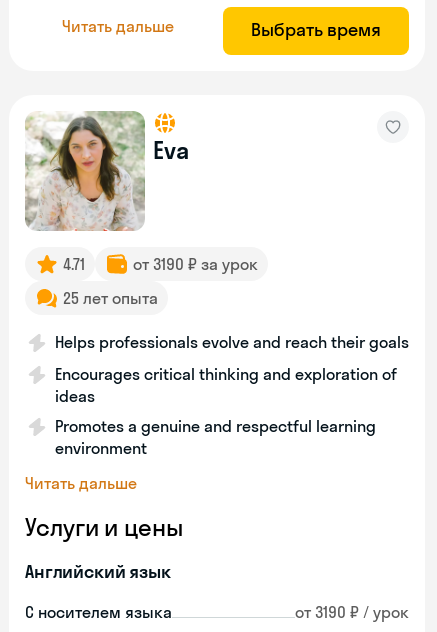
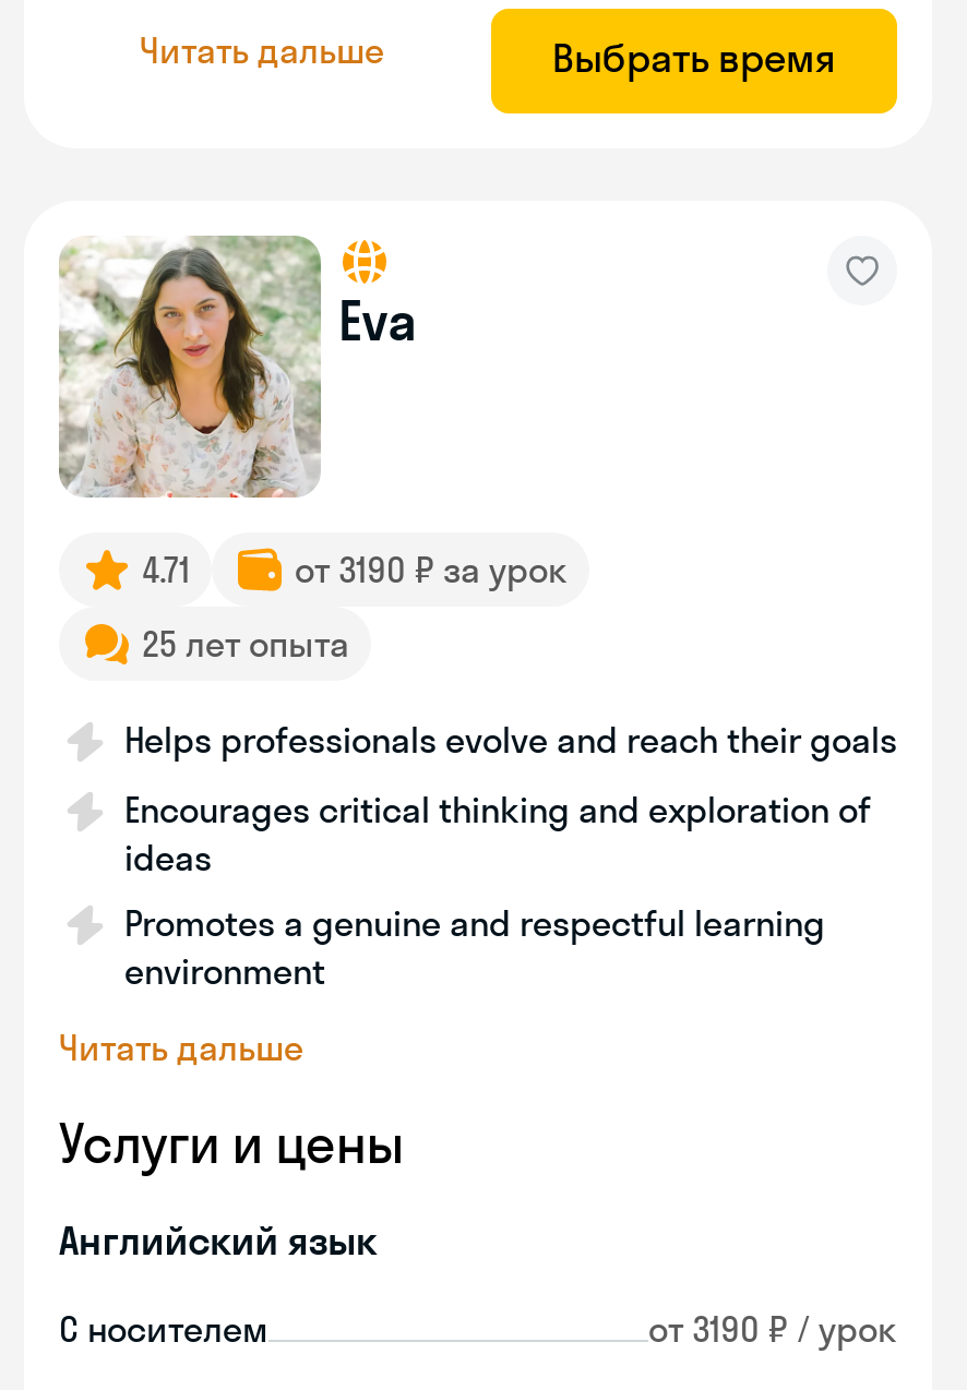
- С носителем языка
+ С носителем
